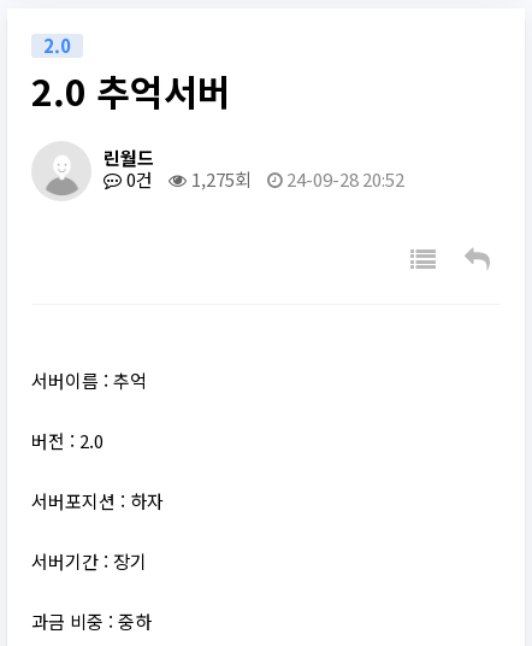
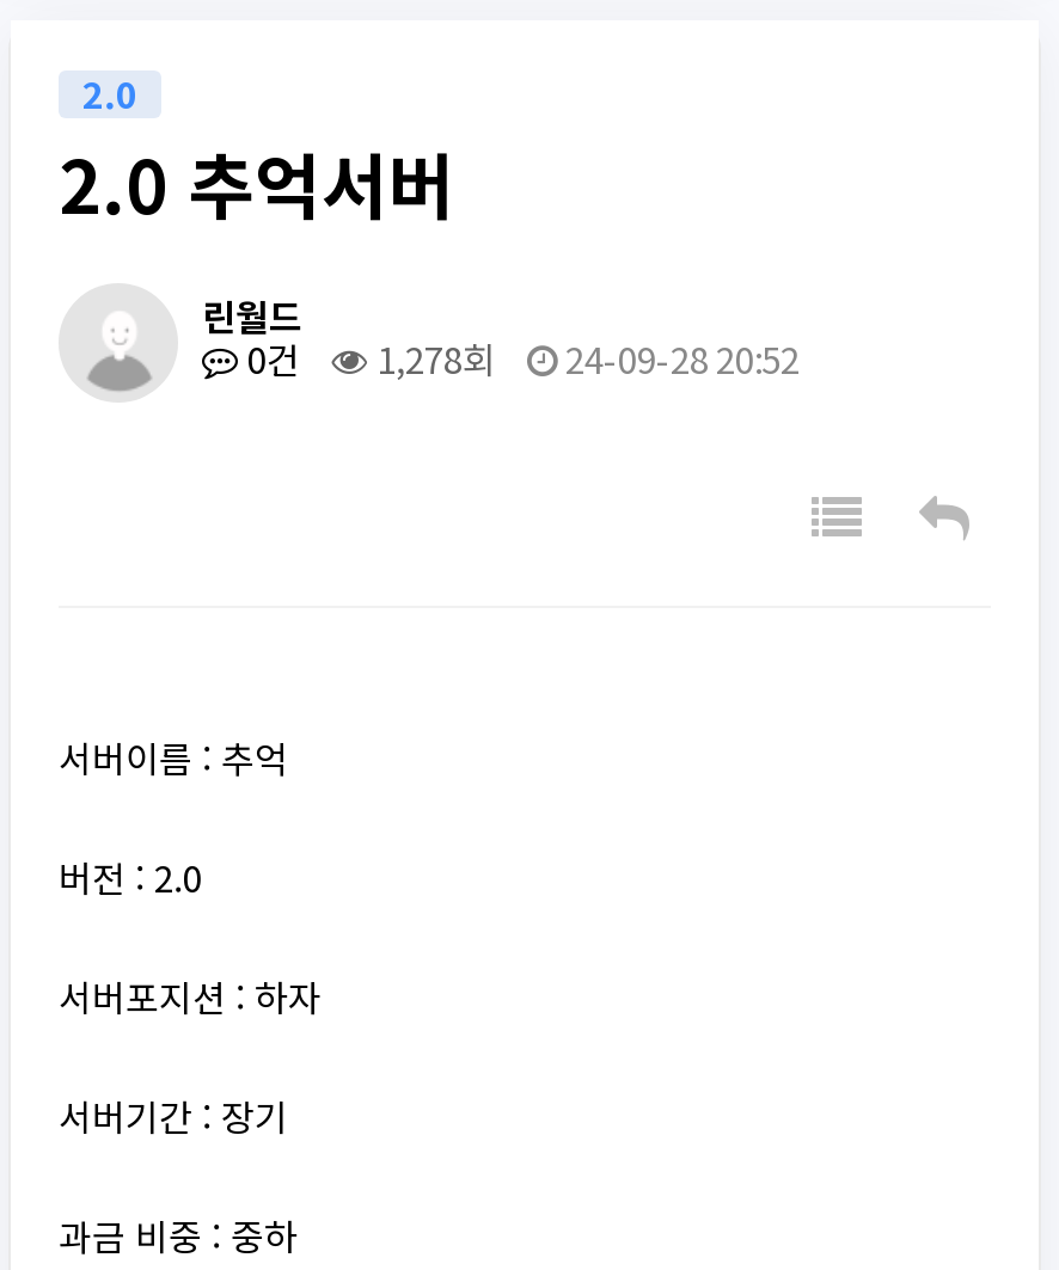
- 0건 1,275회 24-09-28 20:52
+ 0건 1,278회 24-09-28 20:52
